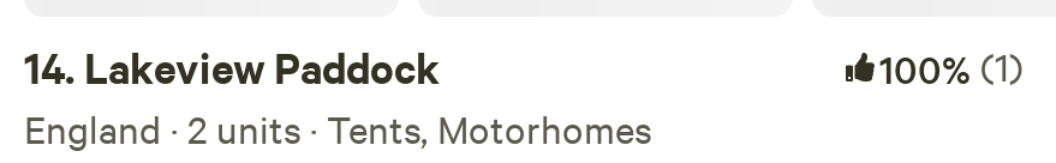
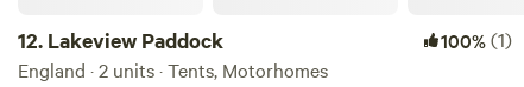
- 14. Lakeview Paddock
+ 12. Lakeview Paddock
